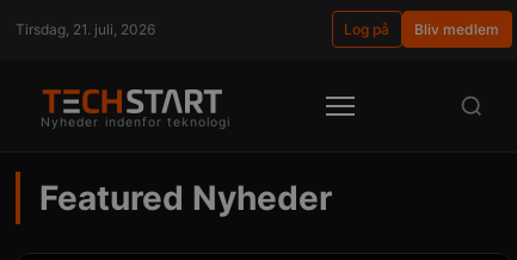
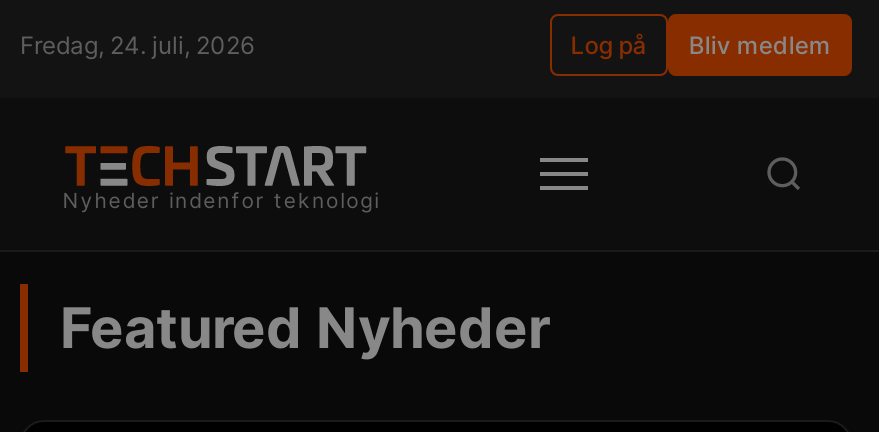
- Tirsdag, 21. juli, 2026
+ Fredag, 24. juli, 2026
